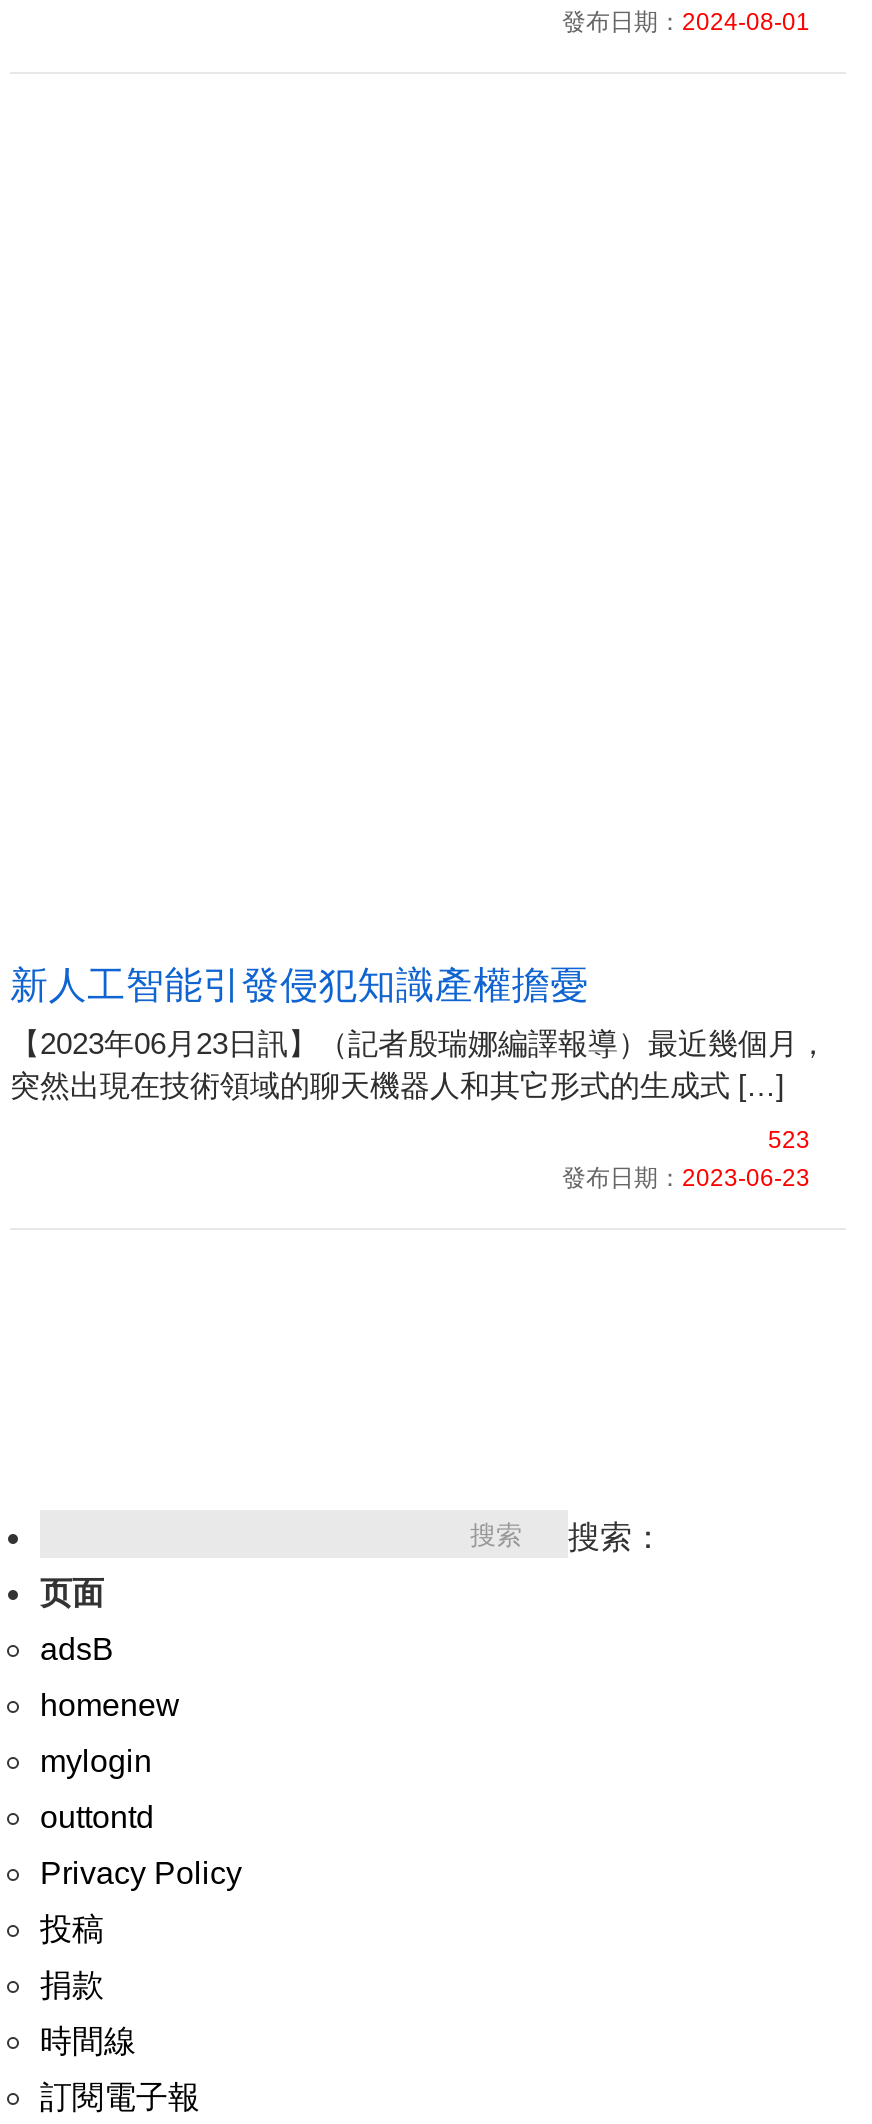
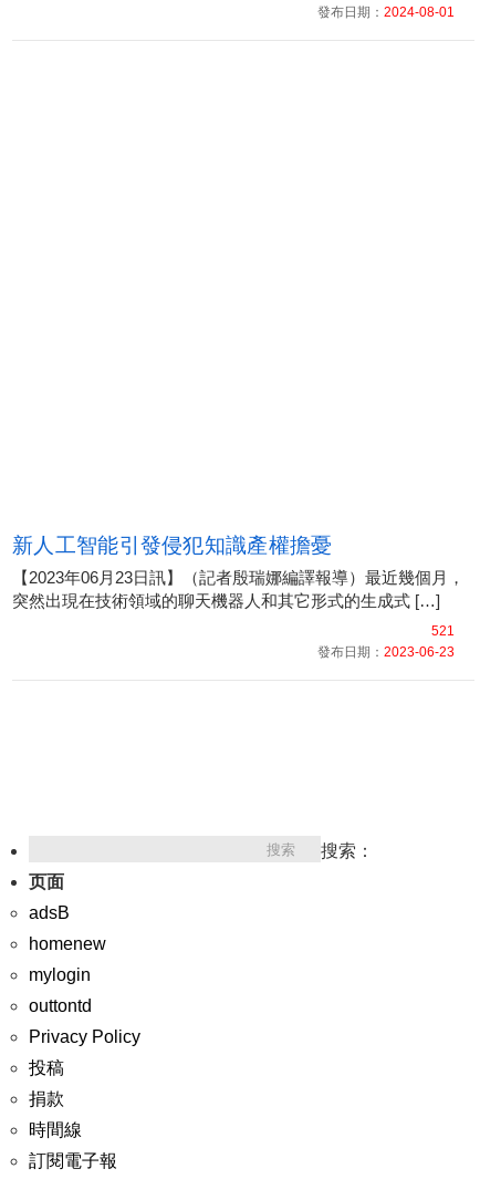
- 523
+ 521
